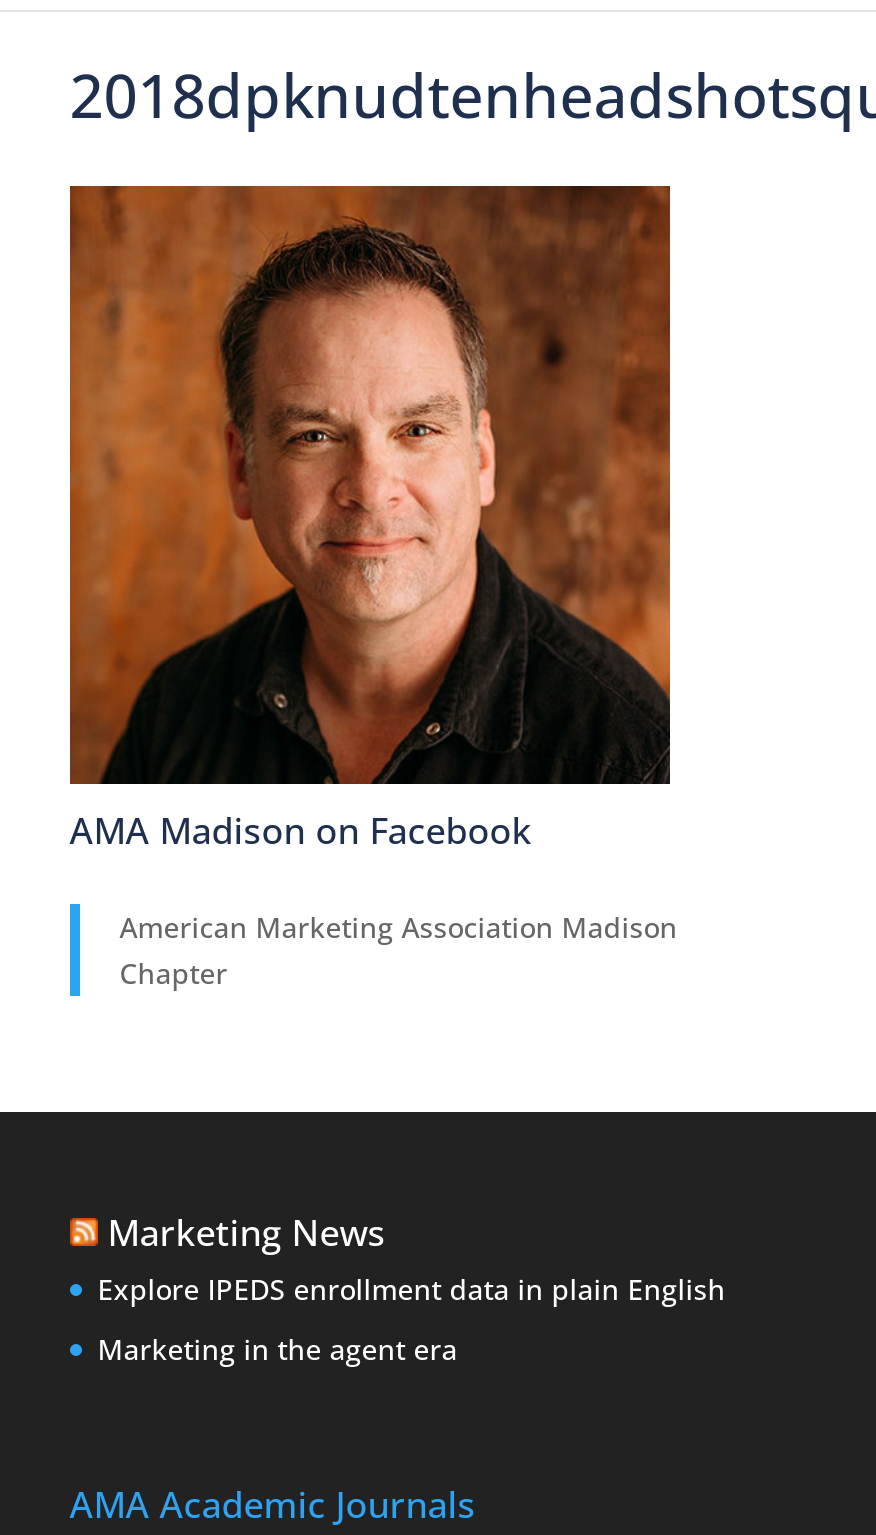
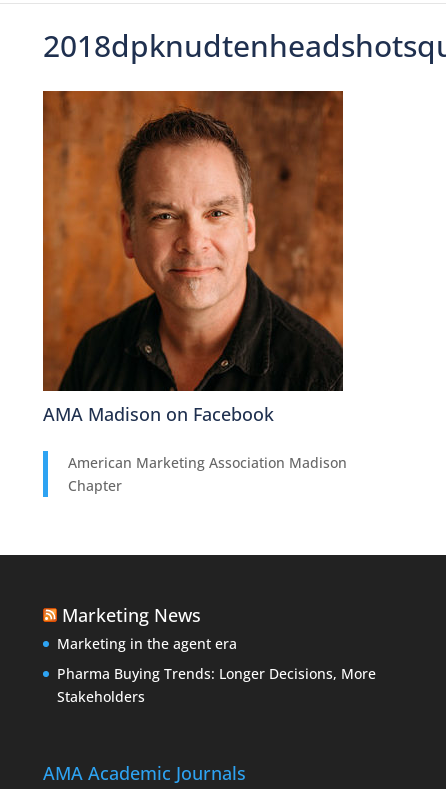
- Explore IPEDS enrollment data in plain English

moved up: Marketing in the agent era

+ Pharma Buying Trends: Longer Decisions, More
+ Stakeholders
